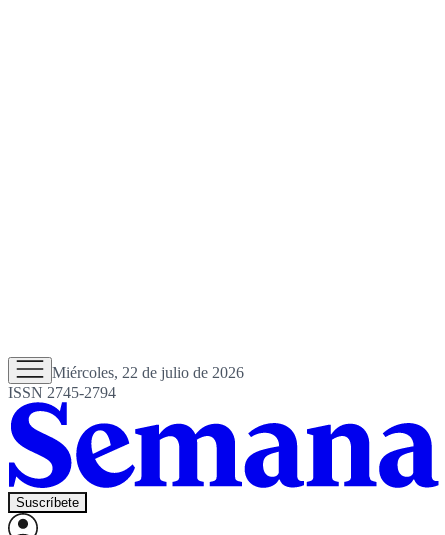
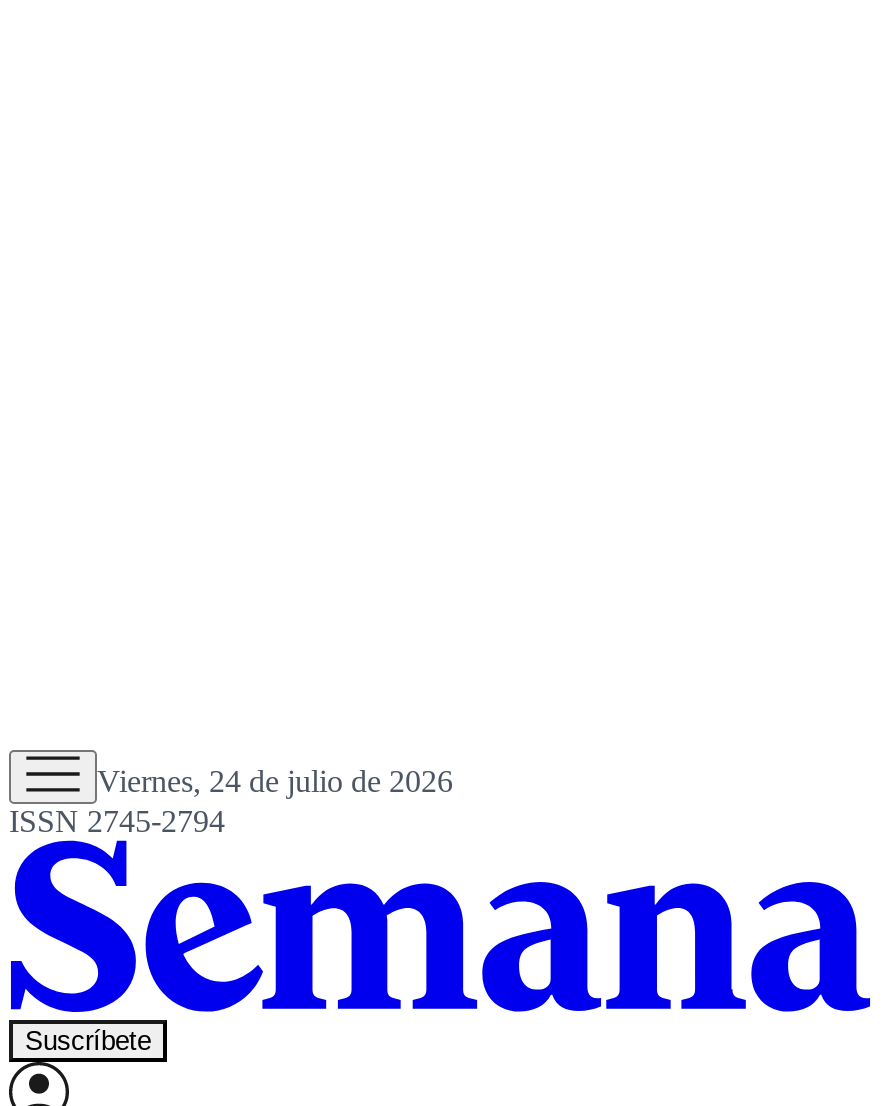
- Miércoles, 22 de julio de 2026
+ Viernes, 24 de julio de 2026
